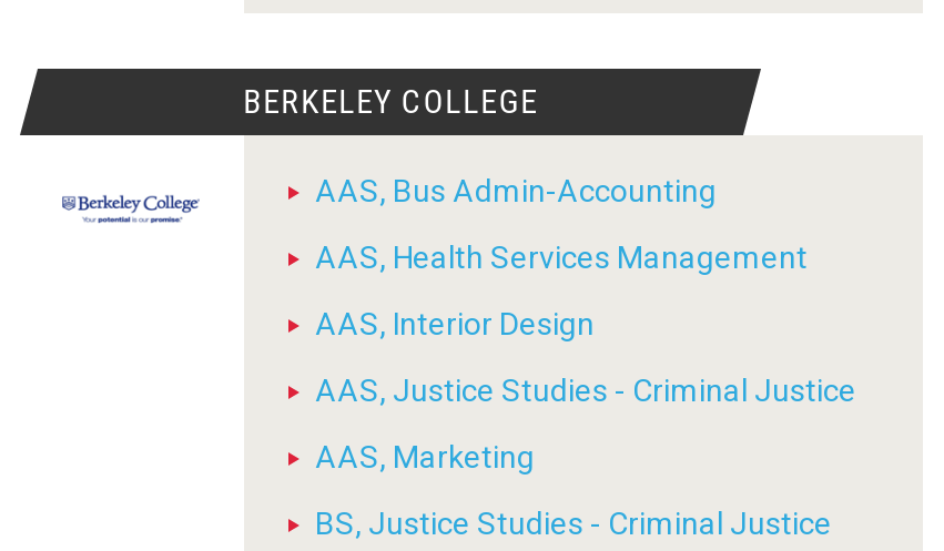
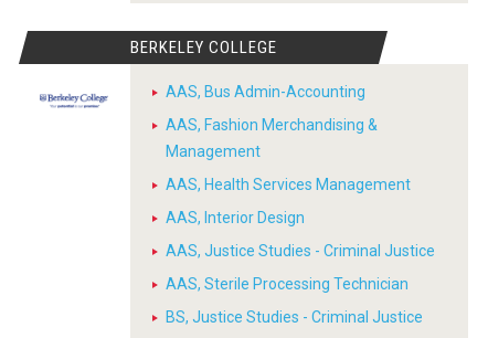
+ AAS, Fashion Merchandising &
+ Management

- AAS, Marketing
+ AAS, Sterile Processing Technician
